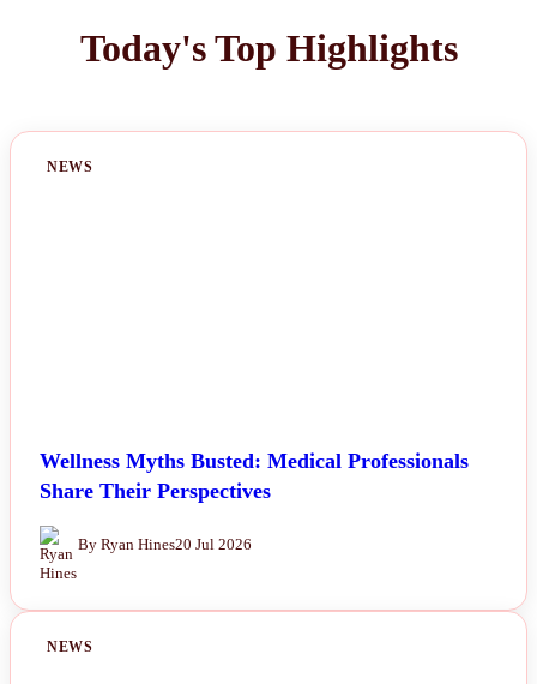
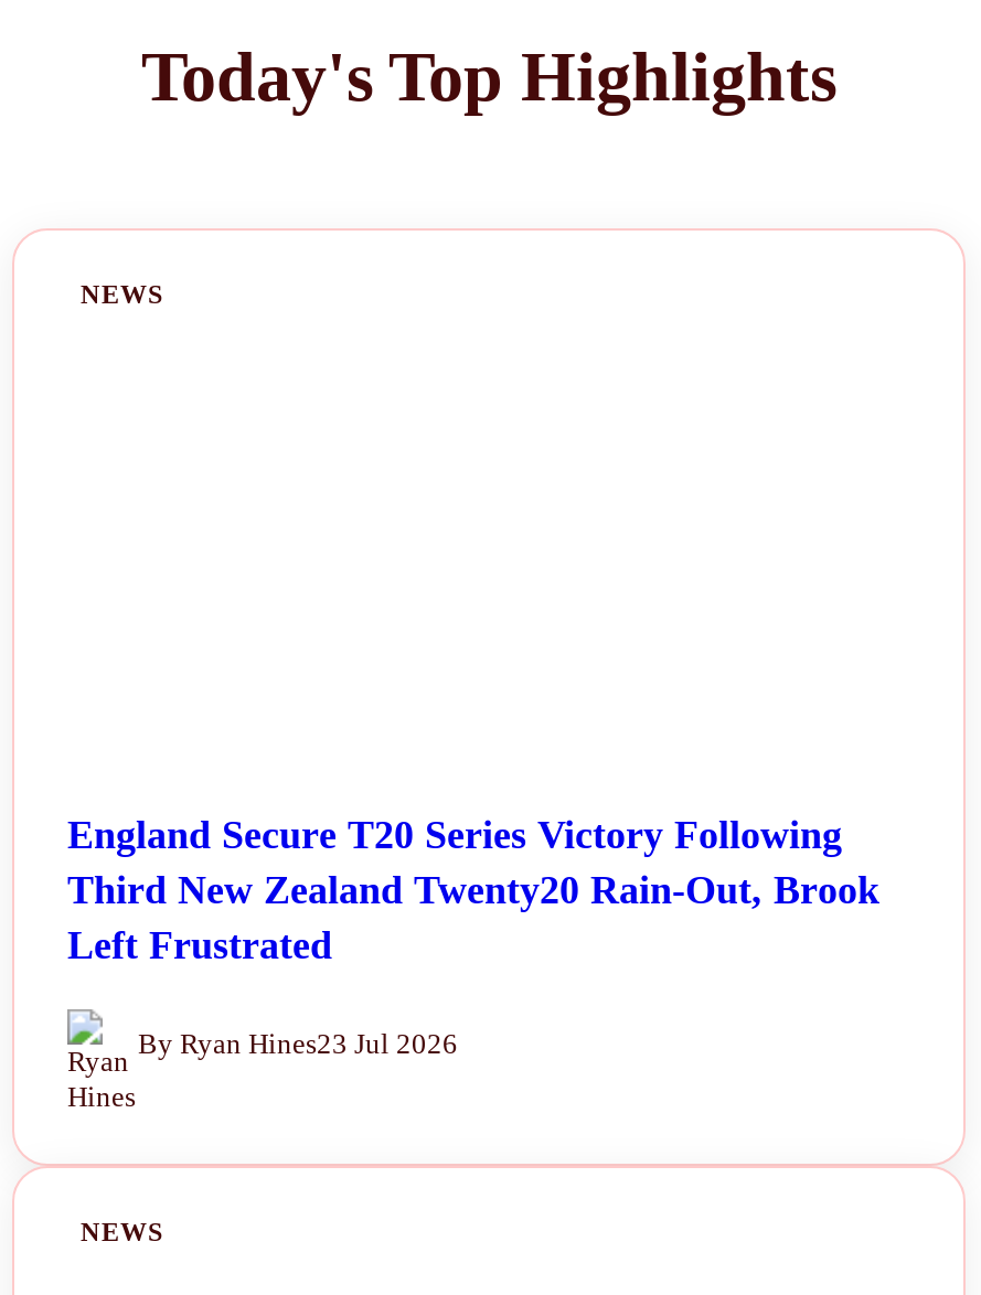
- Wellness Myths Busted: Medical Professionals
- Share Their Perspectives
+ England Secure T20 Series Victory Following
+ Third New Zealand Twenty20 Rain-Out, Brook
+ Left Frustrated

- By Ryan Hines20 Jul 2026
+ By Ryan Hines23 Jul 2026
